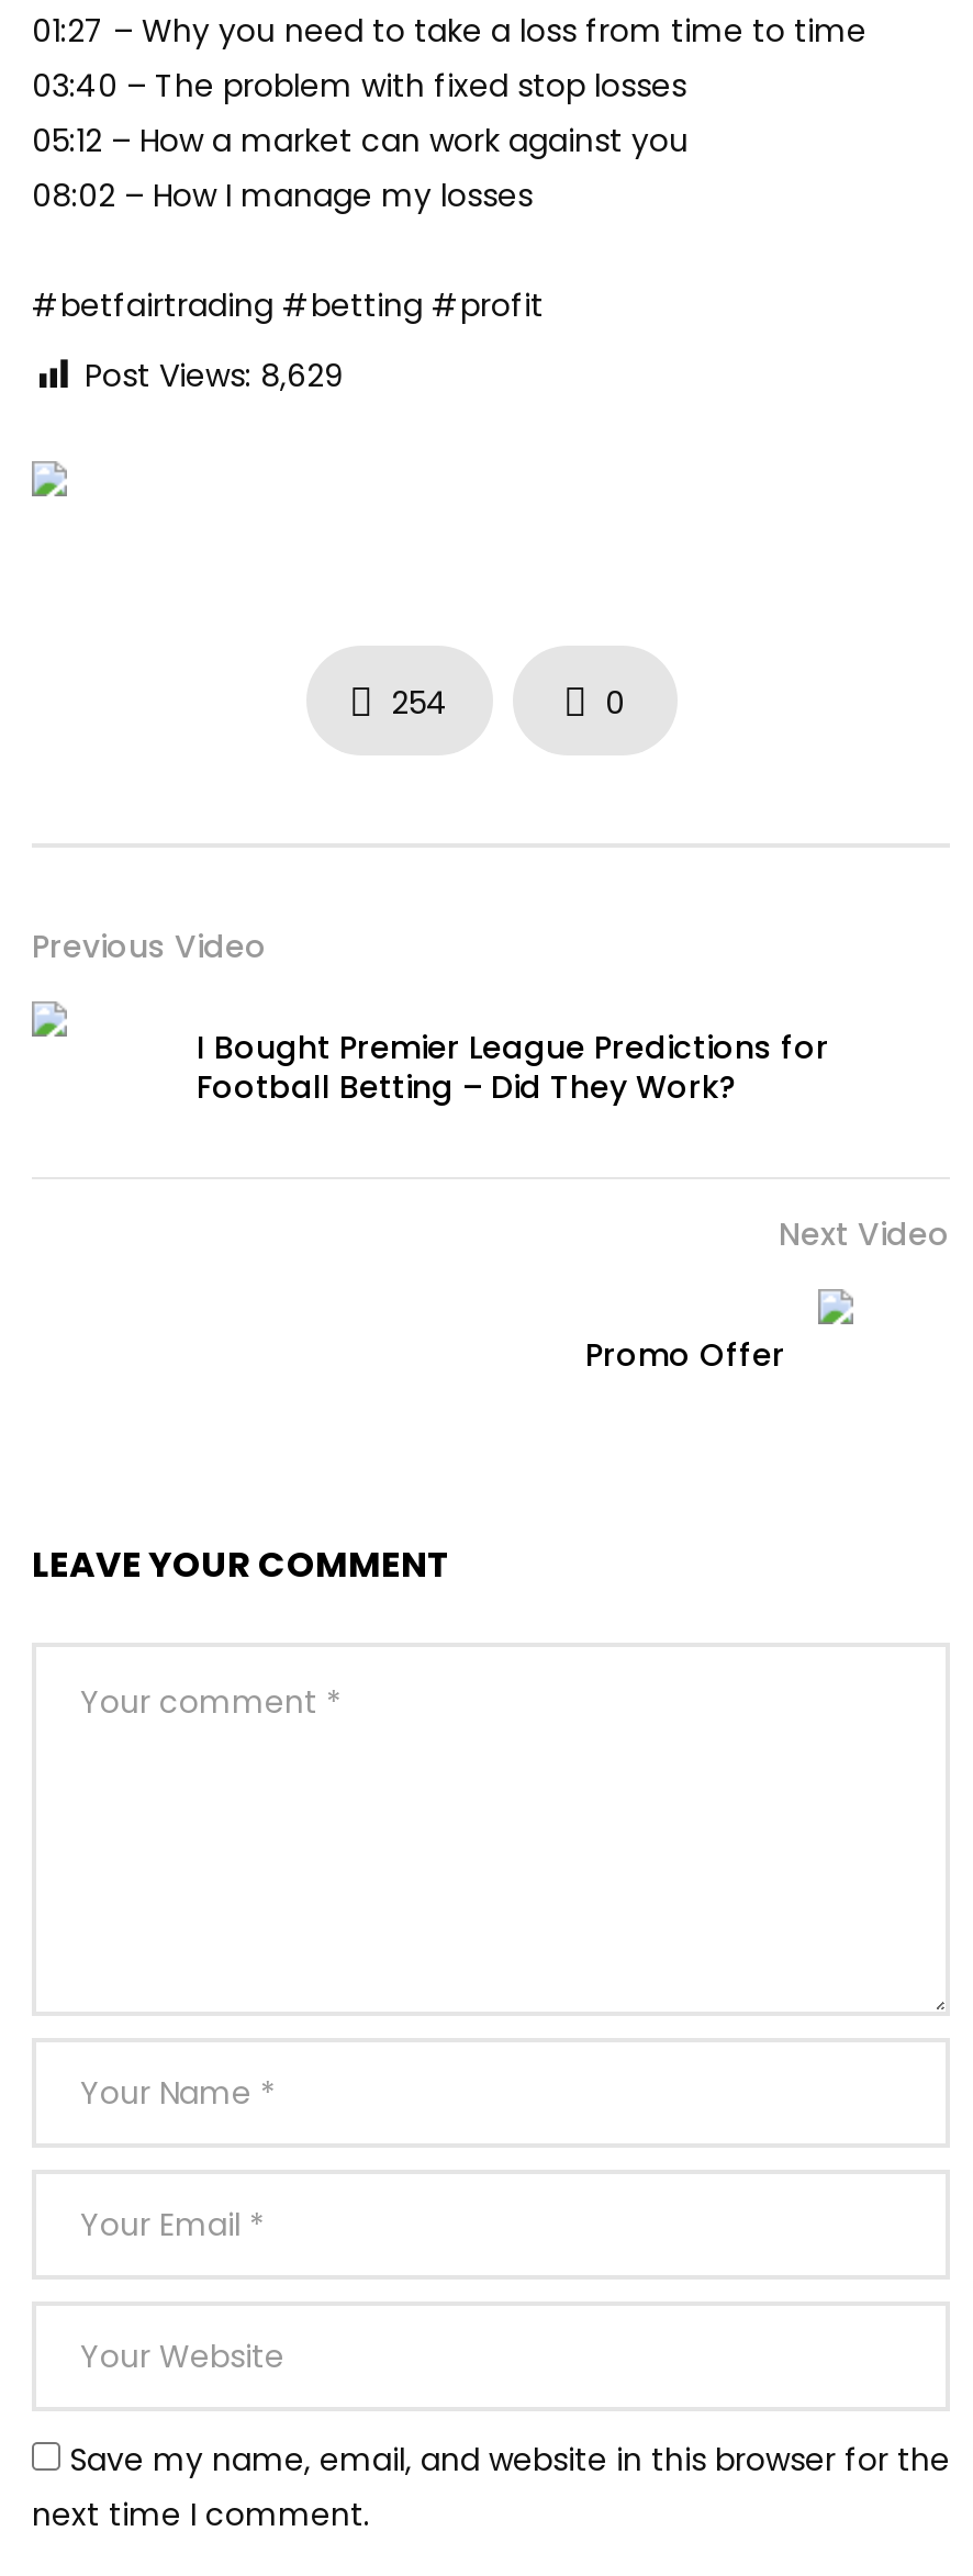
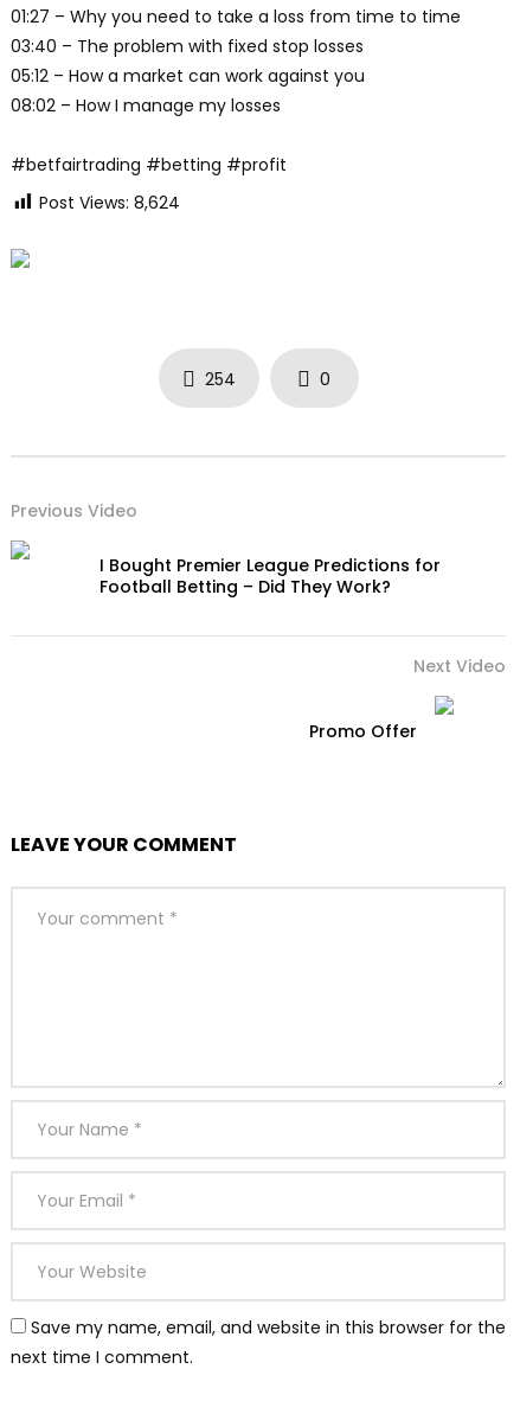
- Post Views: 8,629
+ Post Views: 8,624
